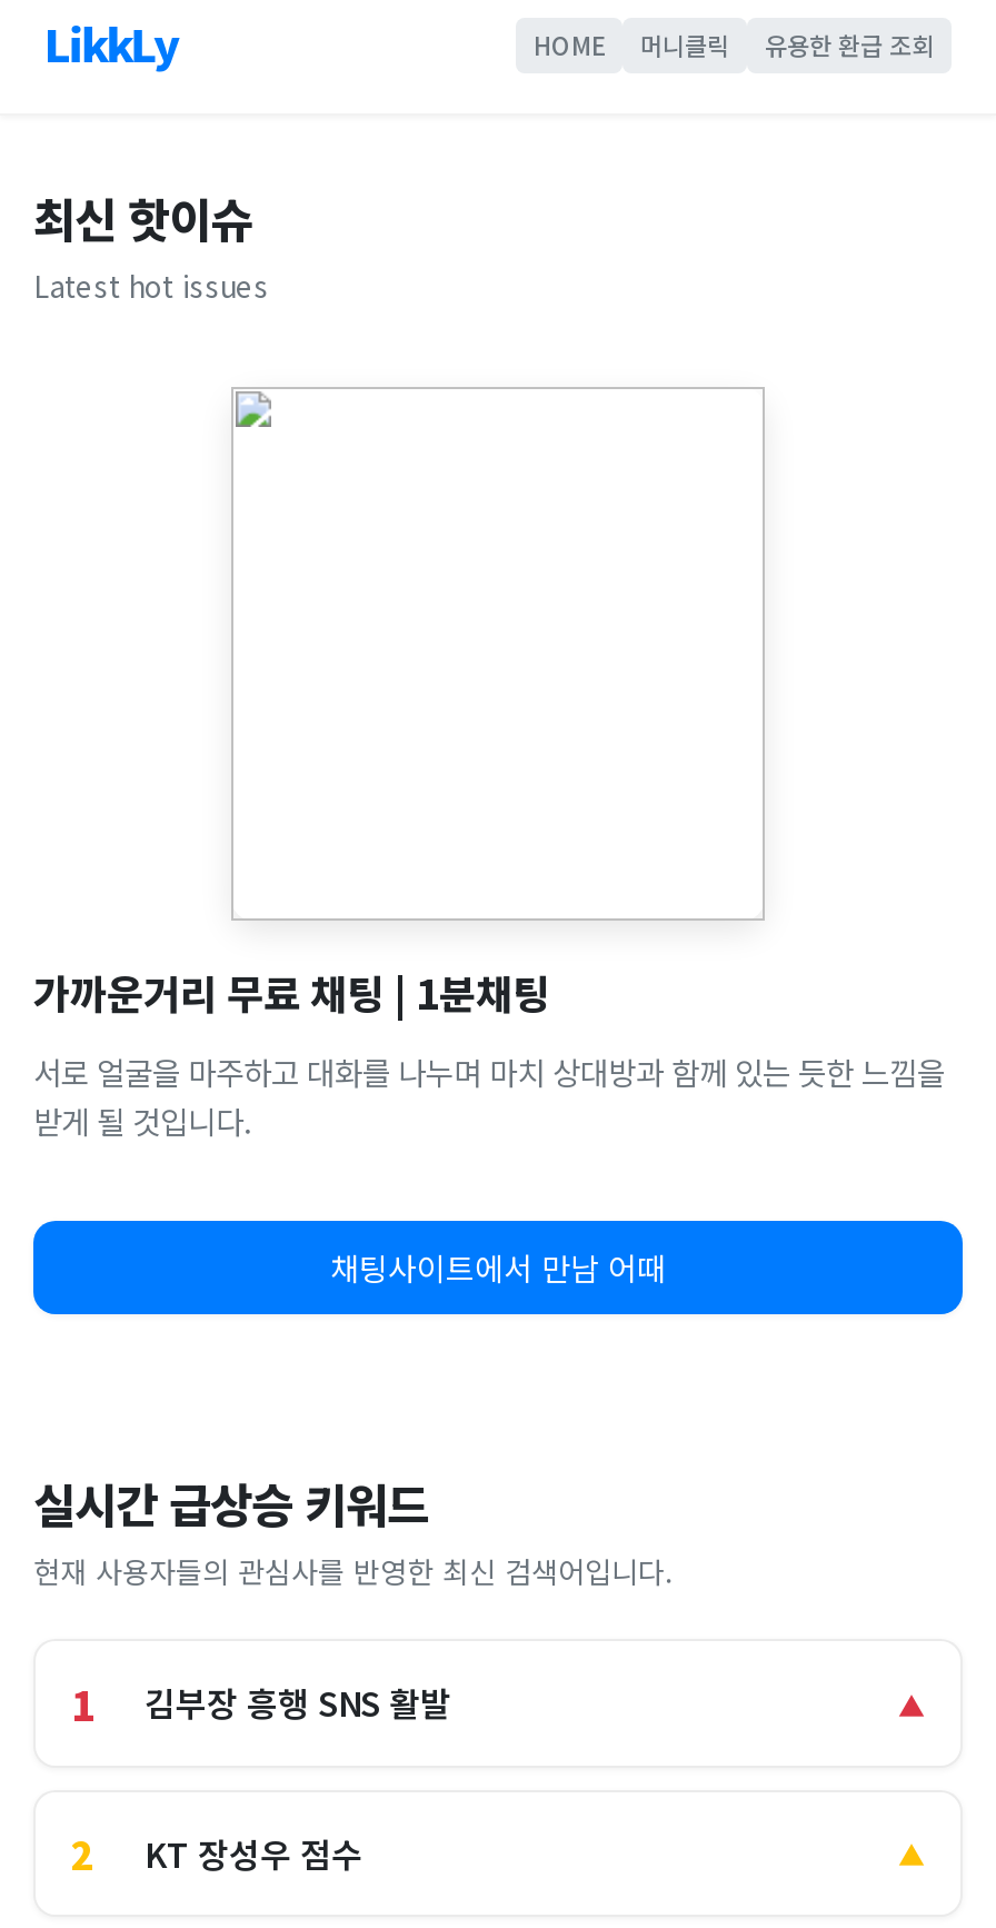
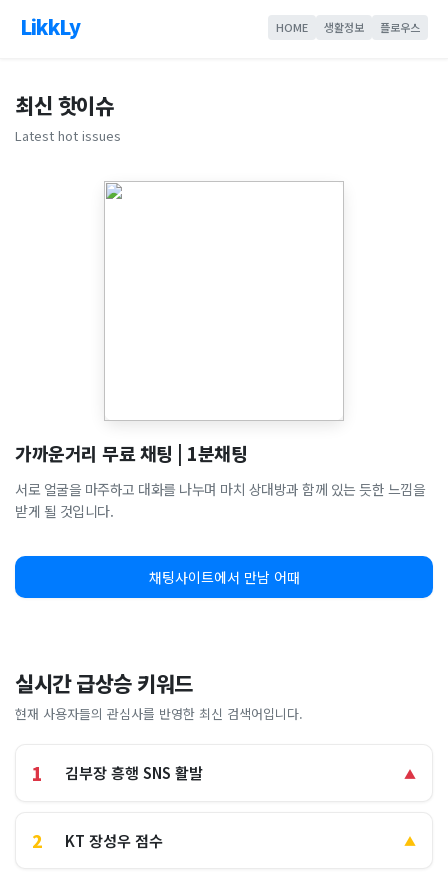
- 머니클릭
- 유용한 환급 조회
+ 생활정보
+ 플로우스
